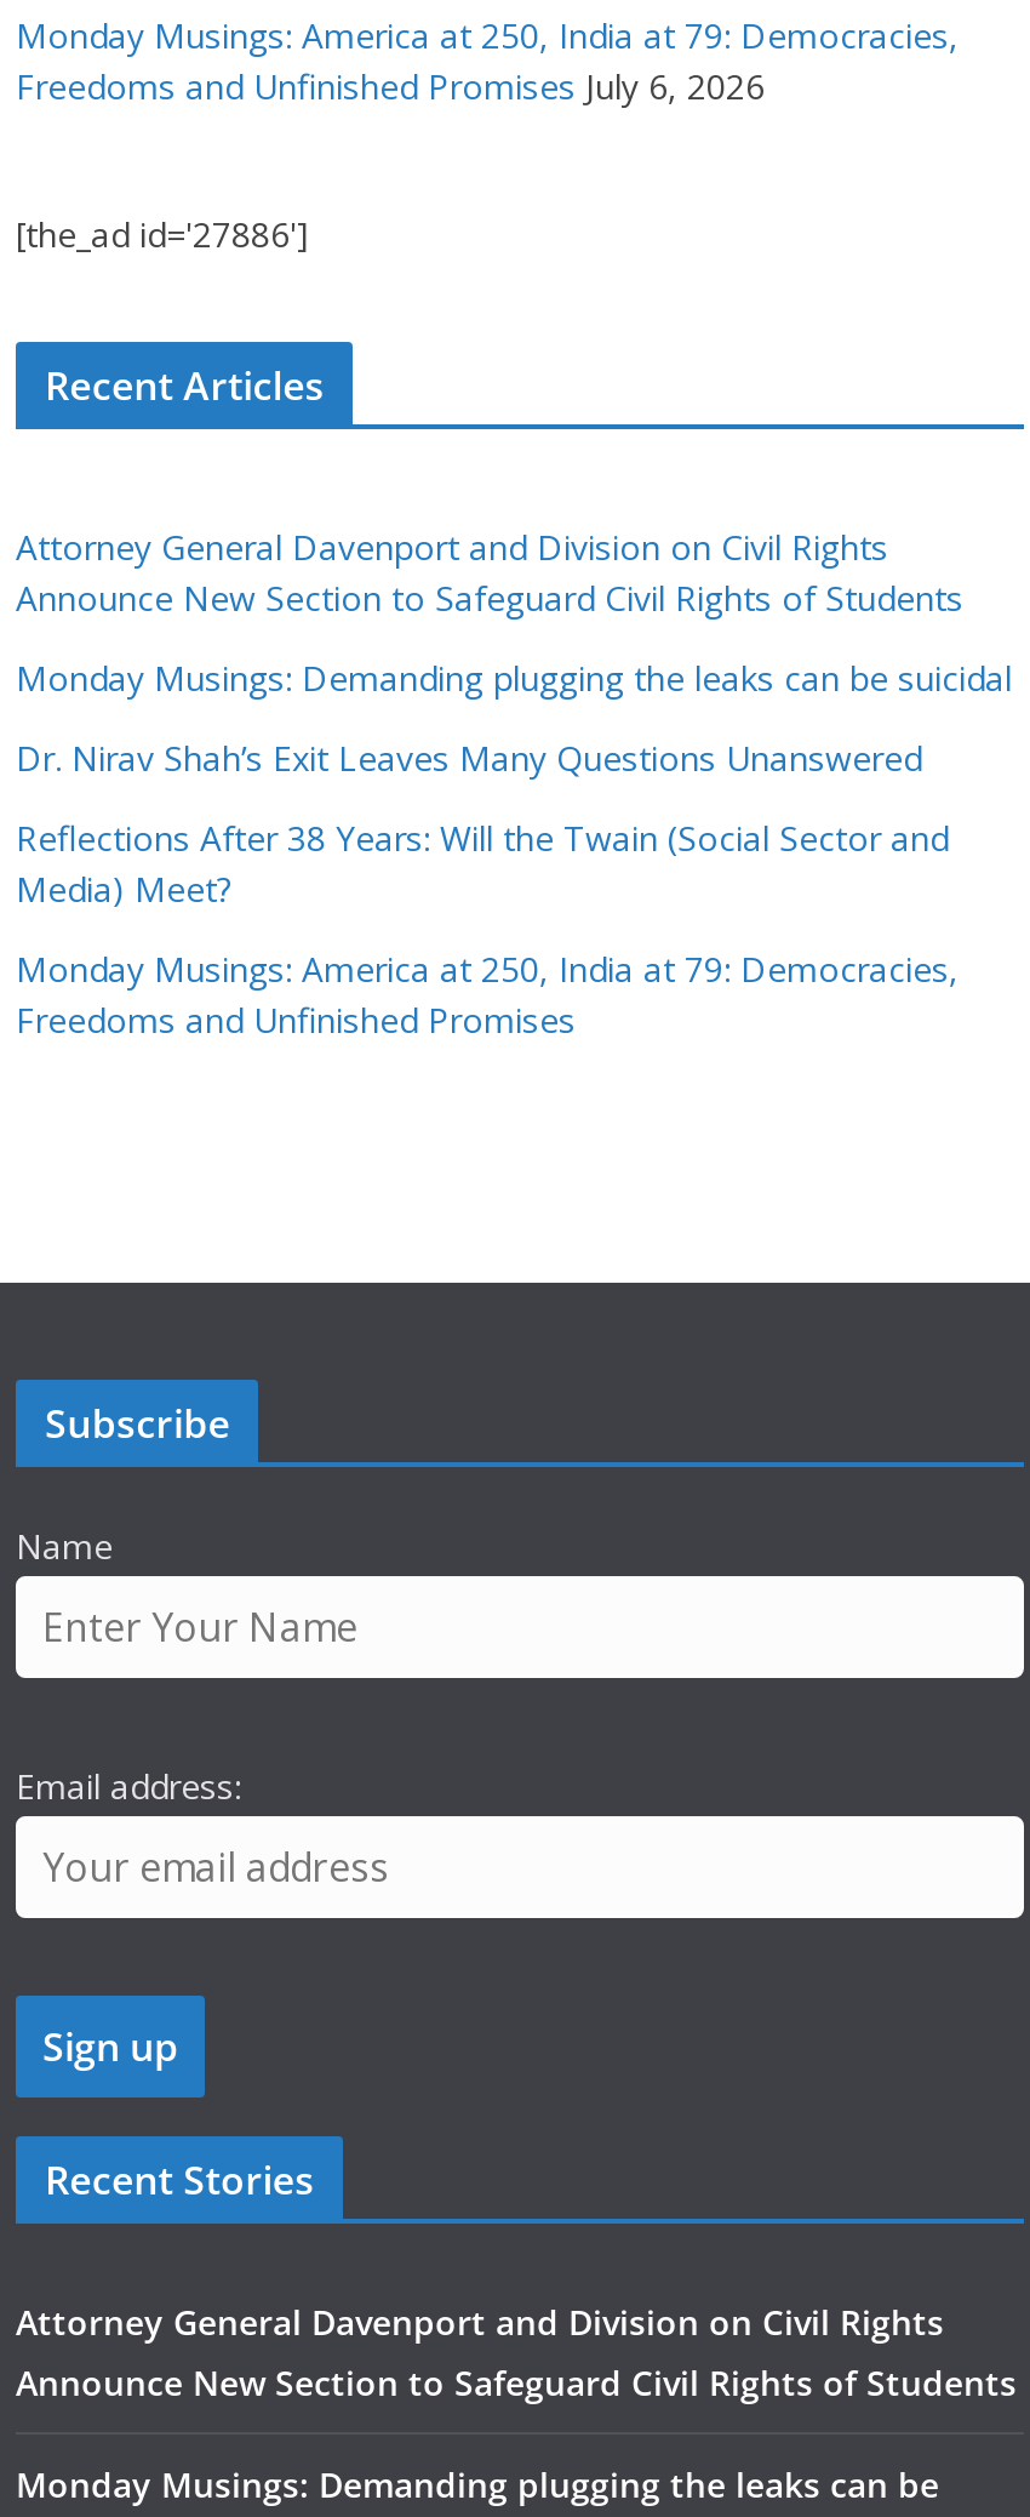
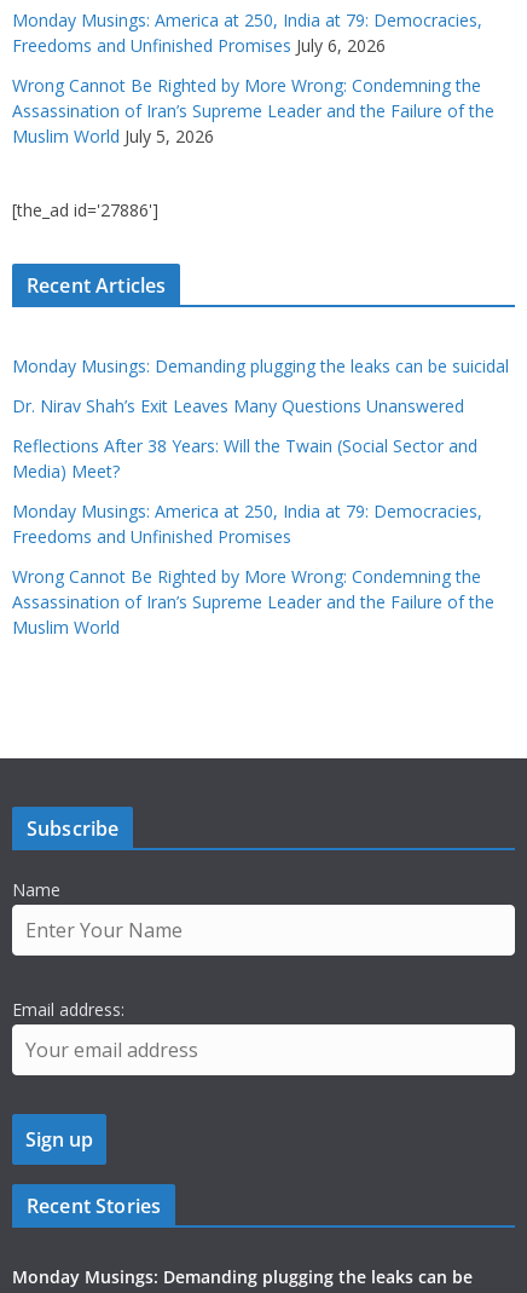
+ Wrong Cannot Be Righted by More Wrong: Condemning the
+ Assassination of Iran’s Supreme Leader and the Failure of the
+ Muslim World July 5, 2026

moved down: [the_ad id='27886'] | Recent Articles

- Attorney General Davenport and Division on Civil Rights
- Announce New Section to Safeguard Civil Rights of Students

+ Wrong Cannot Be Righted by More Wrong: Condemning the
+ Assassination of Iran’s Supreme Leader and the Failure of the
+ Muslim World

moved down: Subscribe | Name | Email address: | Recent Stories

- Attorney General Davenport and Division on Civil Rights
- Announce New Section to Safeguard Civil Rights of Students
